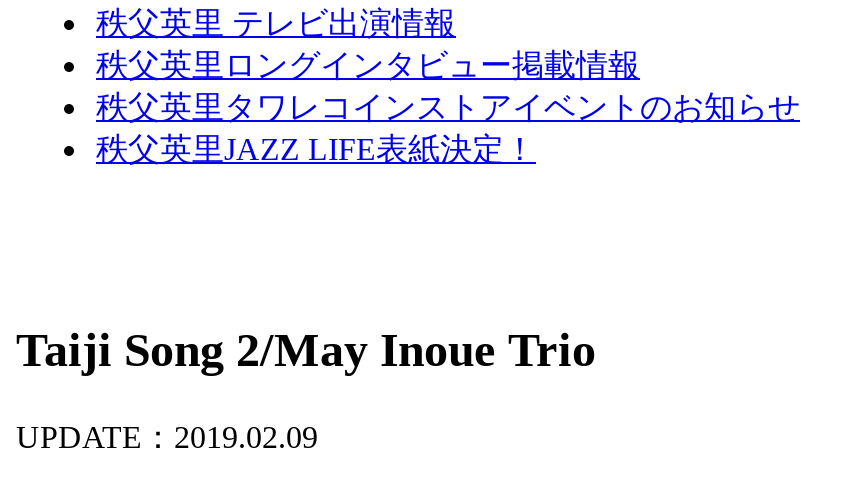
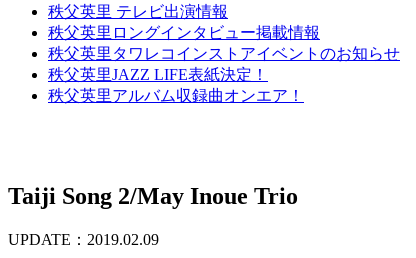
+ 秩父英里アルバム収録曲オンエア！
